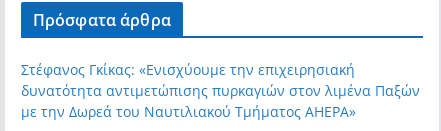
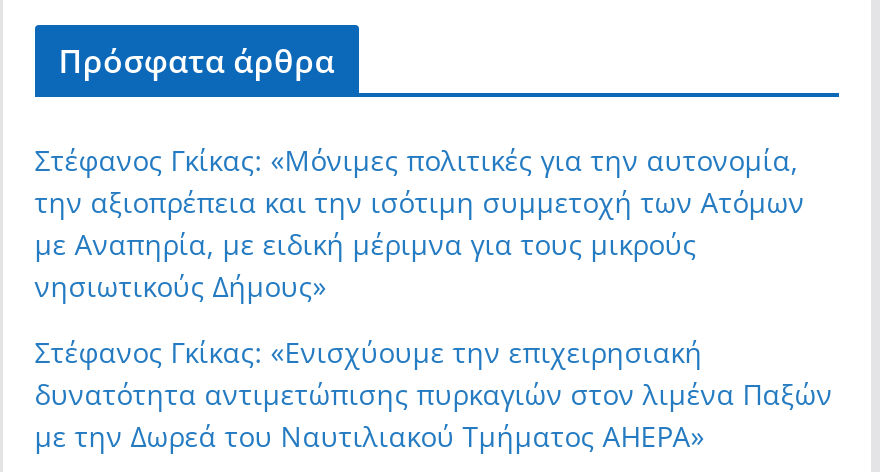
+ Στέφανος Γκίκας: «Μόνιμες πολιτικές για την αυτονομία,
+ την αξιοπρέπεια και την ισότιμη συμμετοχή των Ατόμων
+ με Αναπηρία, με ειδική μέριμνα για τους μικρούς
+ νησιωτικούς Δήμους»
